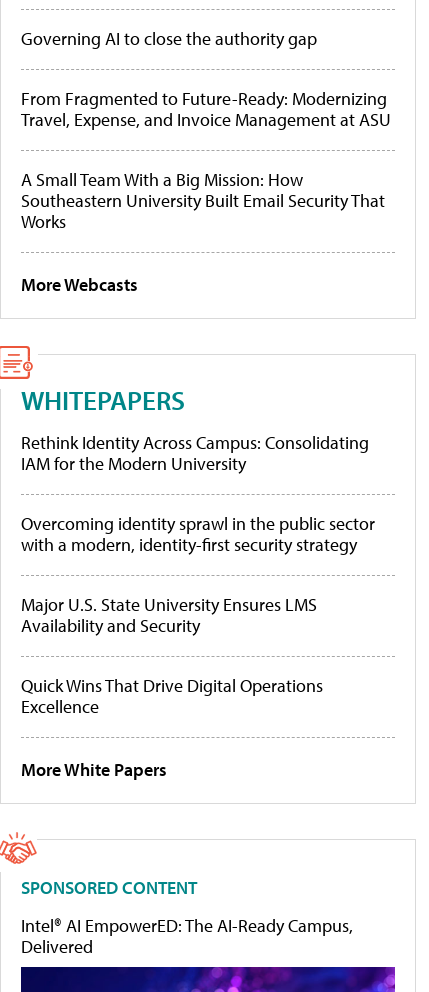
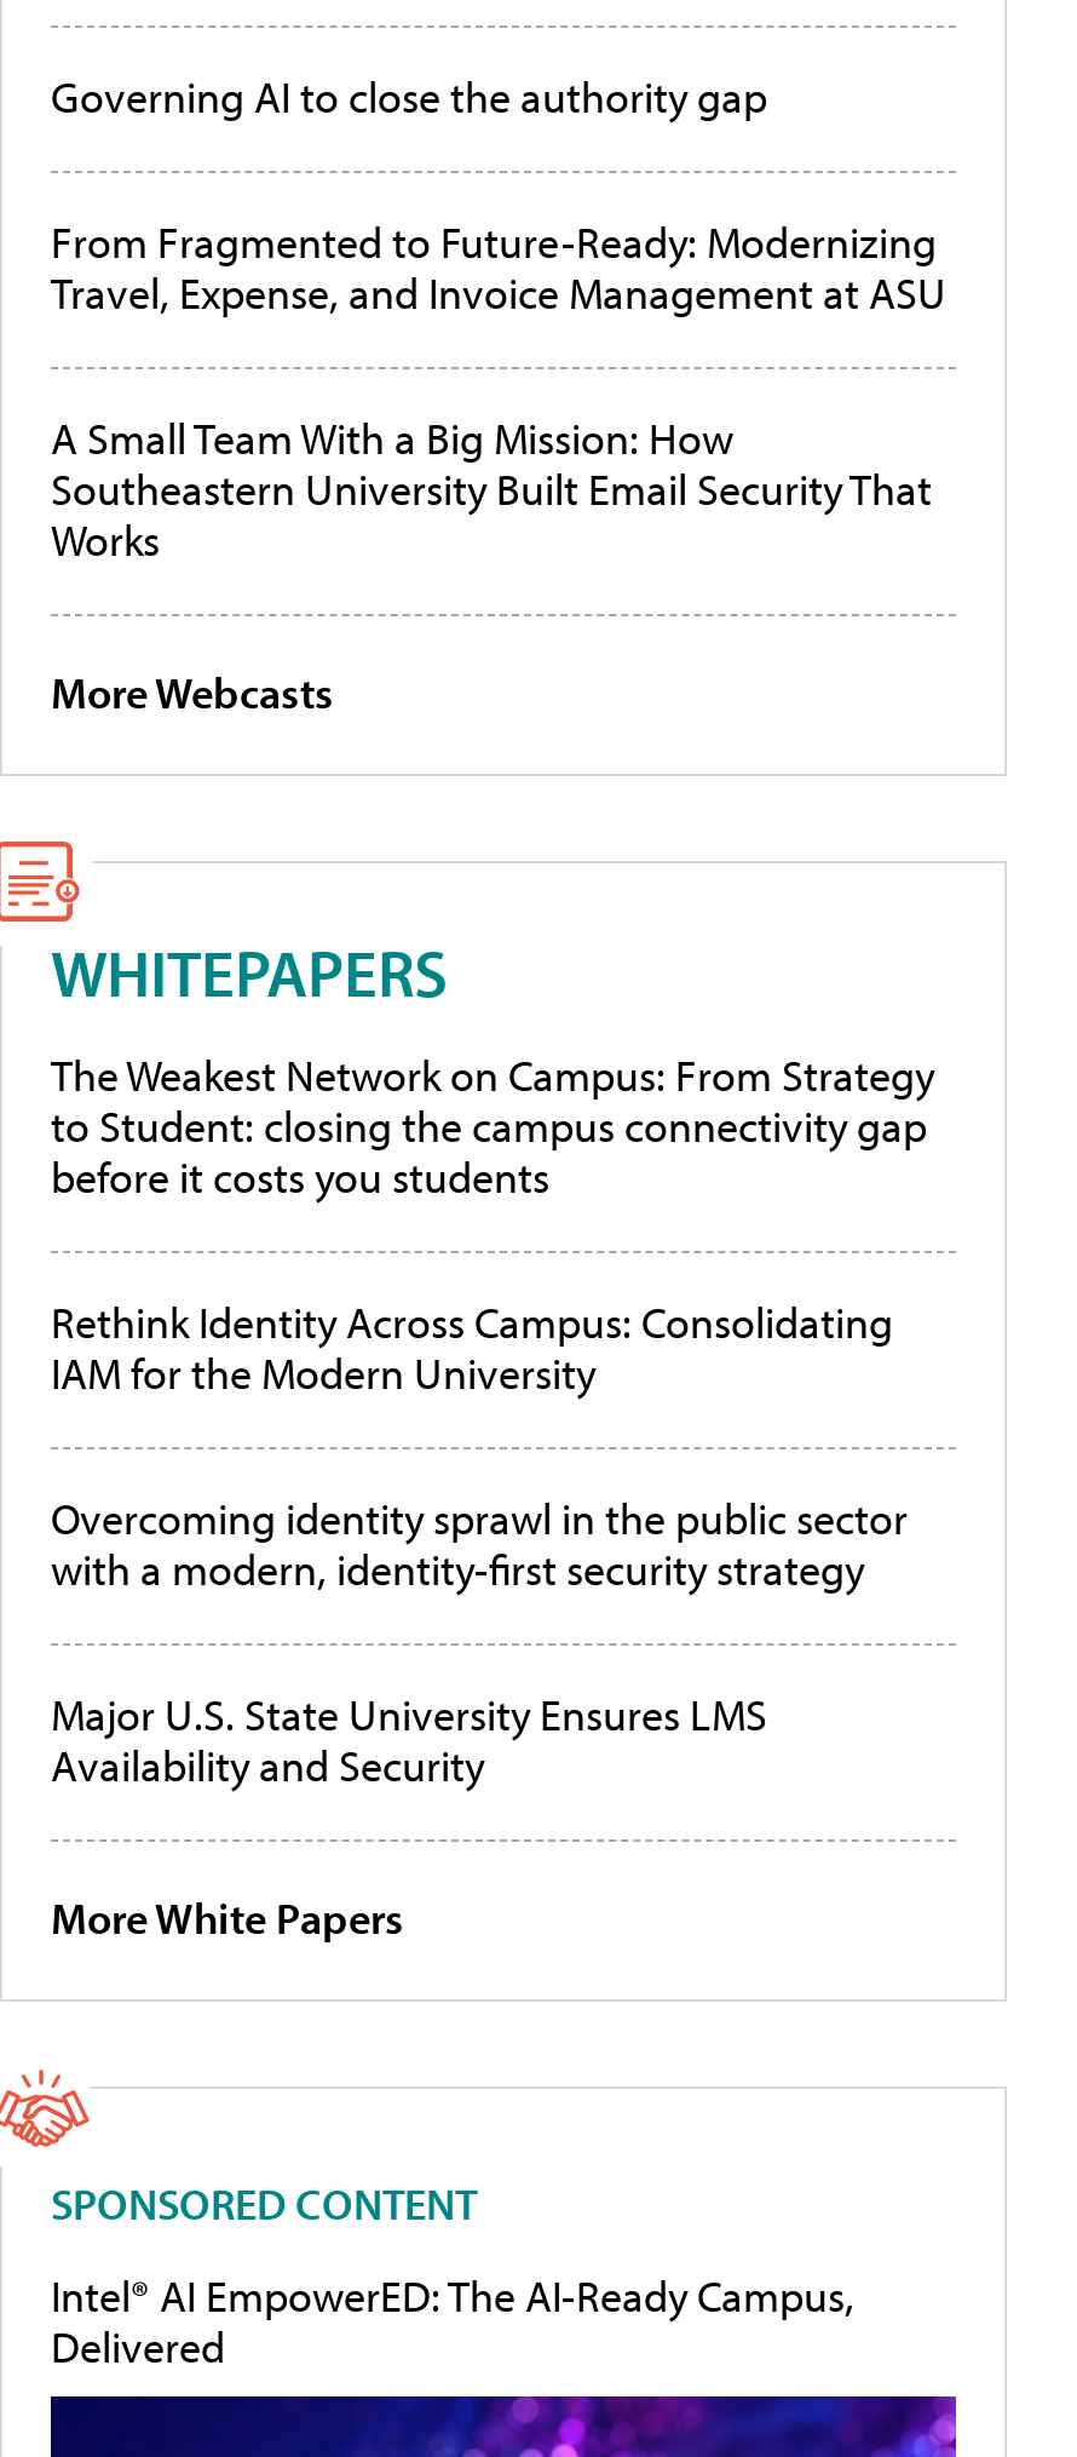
+ The Weakest Network on Campus: From Strategy
+ to Student: closing the campus connectivity gap
+ before it costs you students

moved down: Rethink Identity Across Campus: Consolidating | IAM for the Modern University | Overcoming identity sprawl in the public sector | with a modern, identity-first security strategy | Major U.S. State University Ensures LMS | Availability and Security

- Quick Wins That Drive Digital Operations
- Excellence
